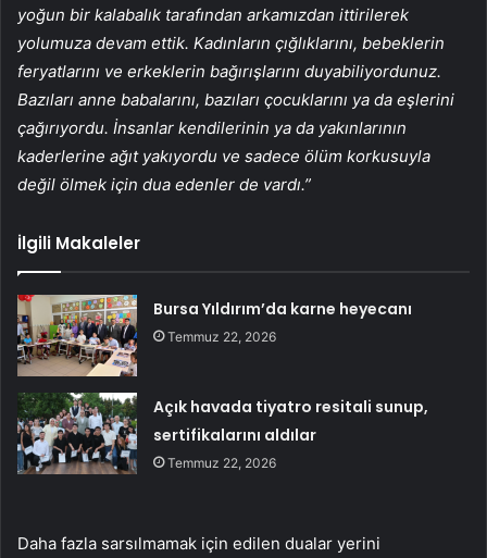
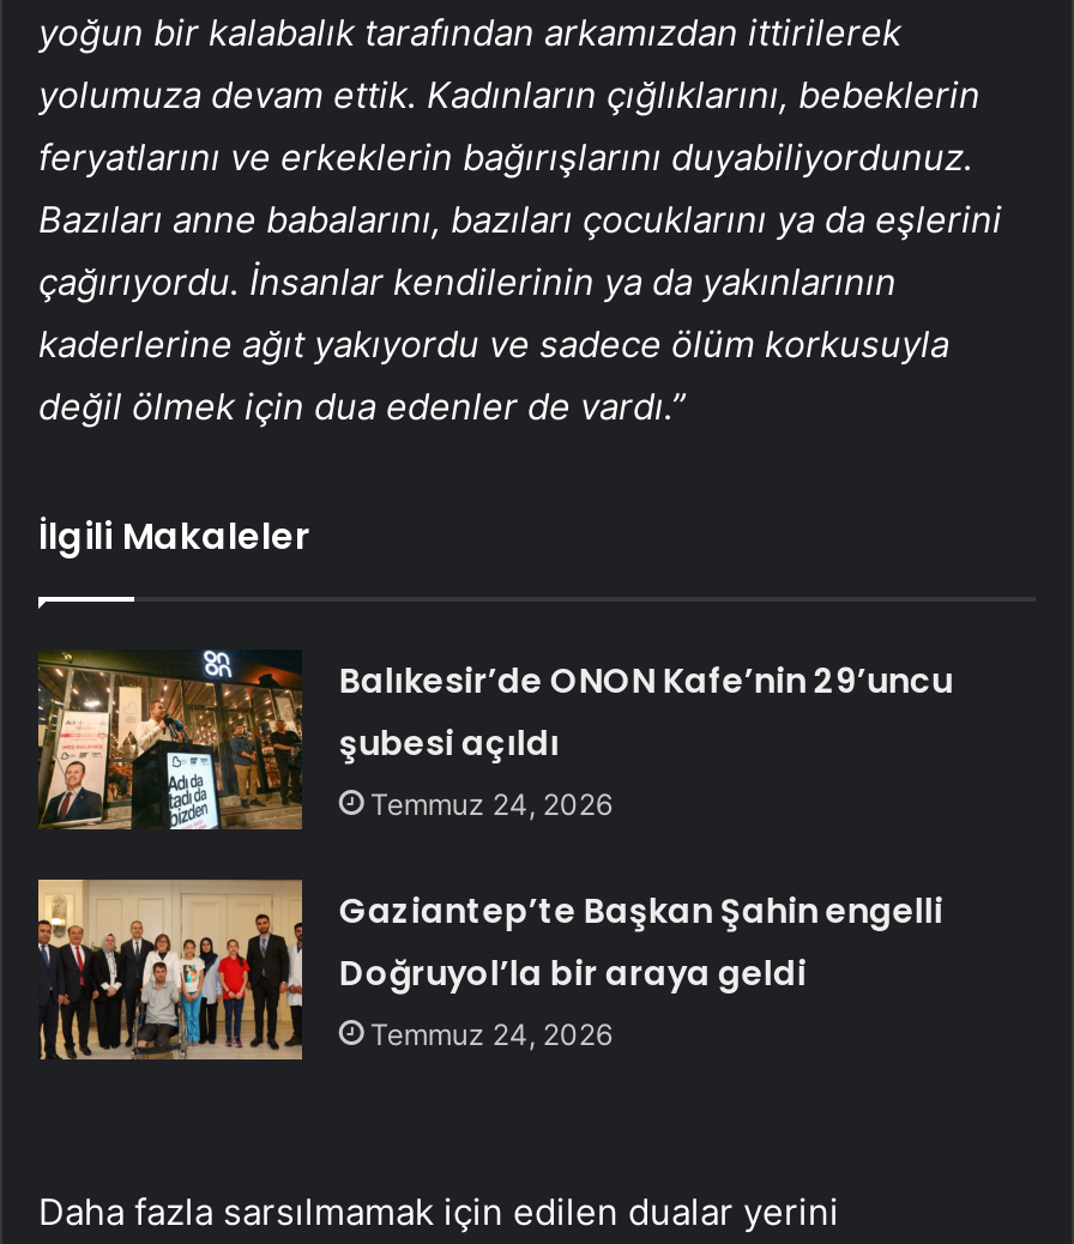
- [image]
- Bursa Yıldırım’da karne heyecanı
- Temmuz 22, 2026
+ [image]
+ Balıkesir’de ONON Kafe’nin 29’uncu
+ şubesi açıldı
+ Temmuz 24, 2026

- [image]
- Açık havada tiyatro resitali sunup,
- sertifikalarını aldılar
- Temmuz 22, 2026
+ [image]
+ Gaziantep’te Başkan Şahin engelli
+ Doğruyol’la bir araya geldi
+ Temmuz 24, 2026
